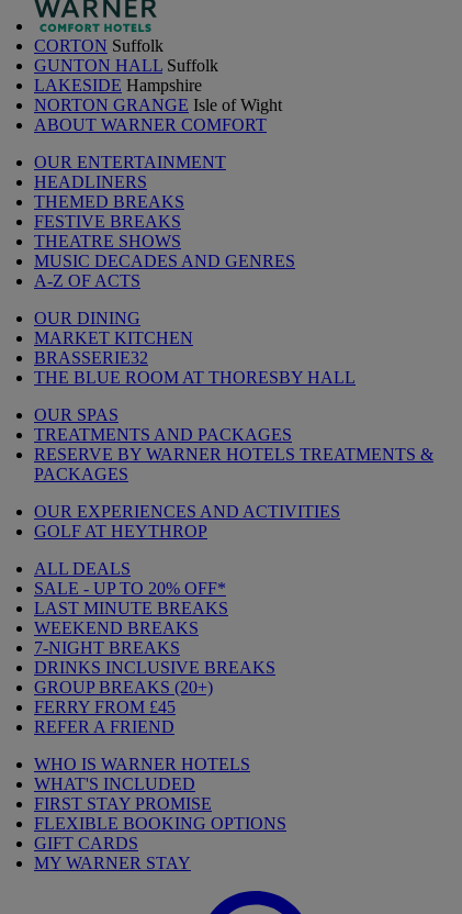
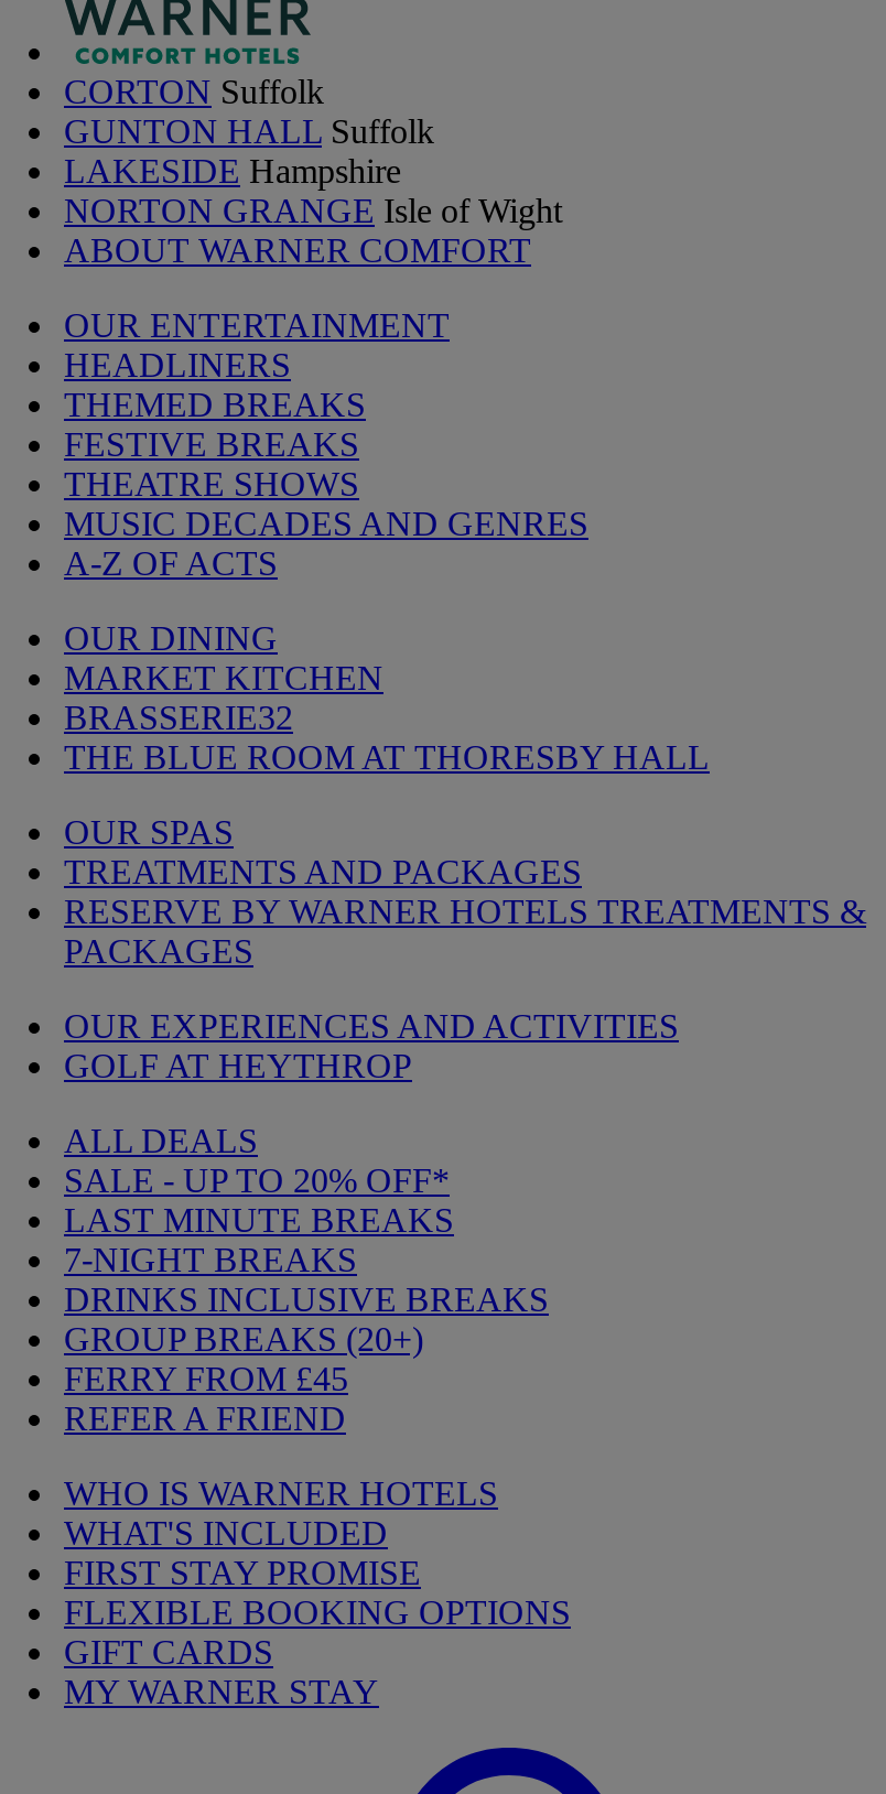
- WEEKEND BREAKS
